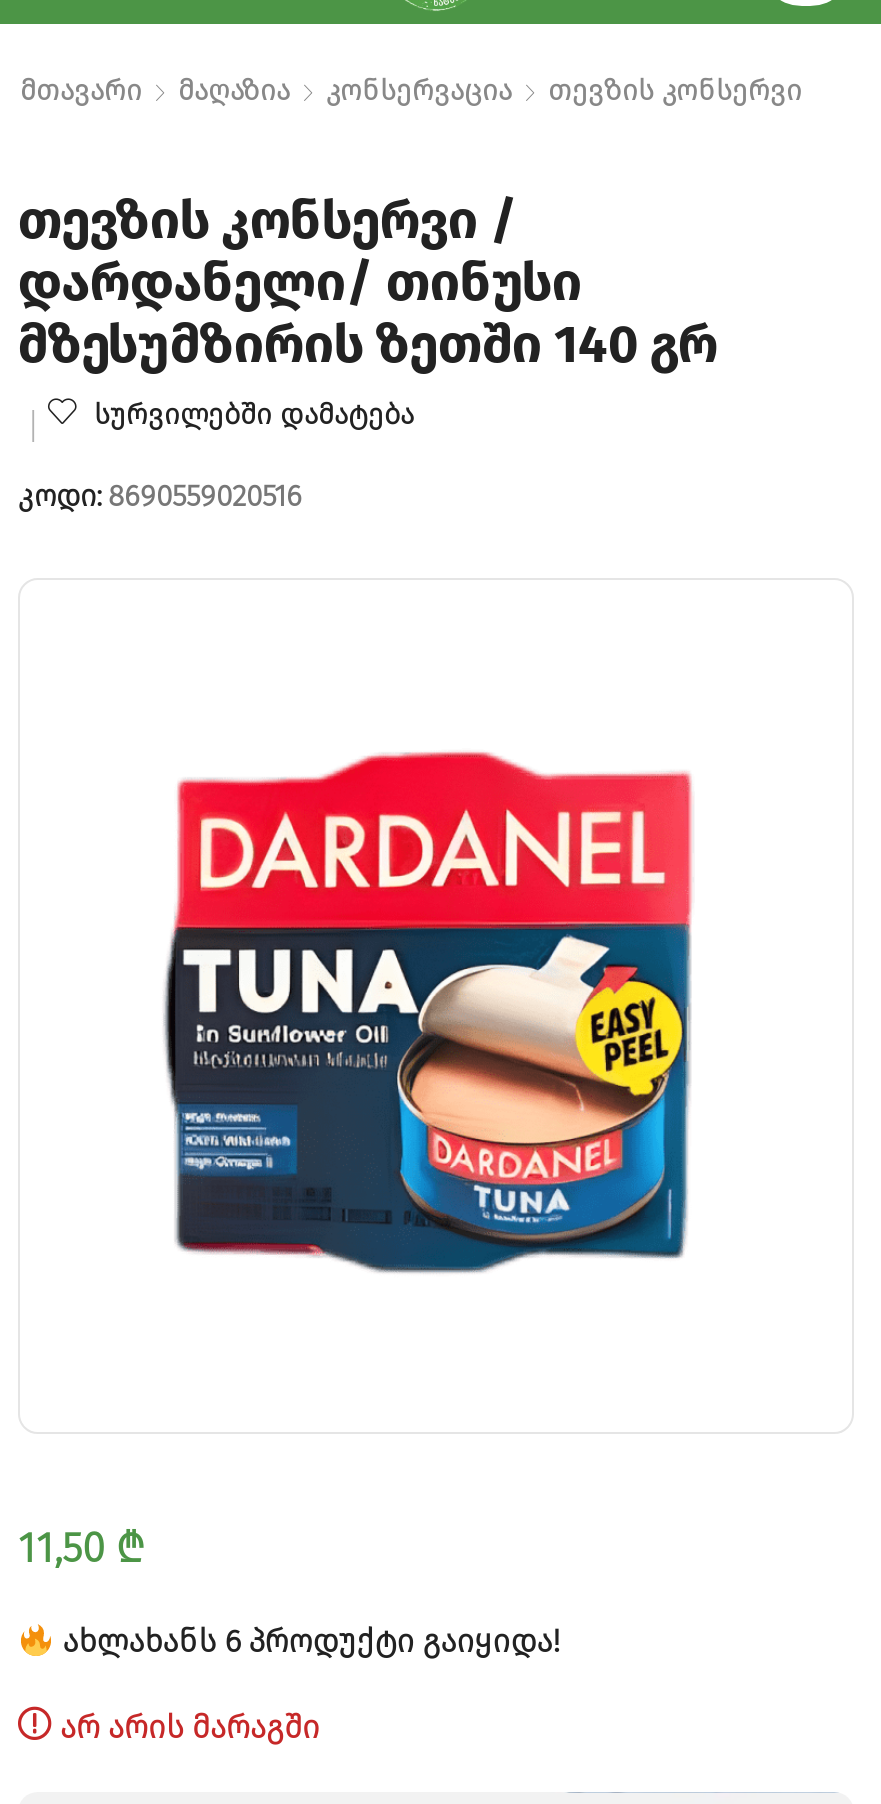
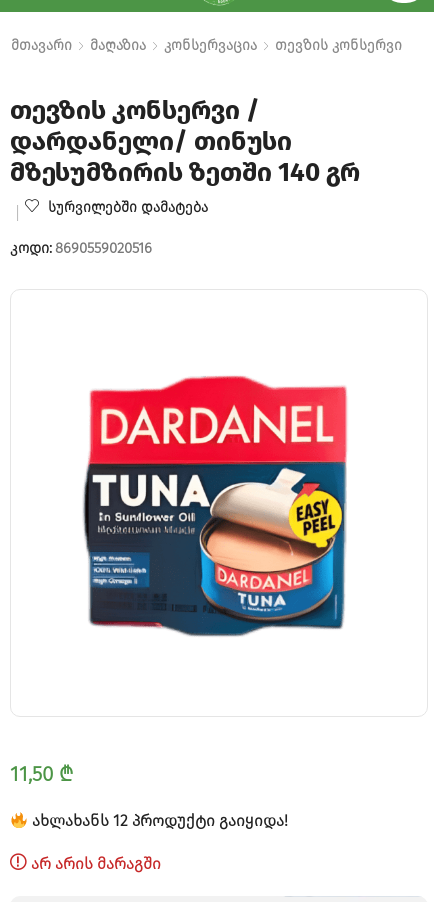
- ᲐᲮᲚᲐᲮᲐᲜᲡ 6 ᲞᲠᲝᲓᲣᲥᲢᲘ ᲒᲐᲘᲧᲘᲓᲐ!
+ ᲐᲮᲚᲐᲮᲐᲜᲡ 12 ᲞᲠᲝᲓᲣᲥᲢᲘ ᲒᲐᲘᲧᲘᲓᲐ!
